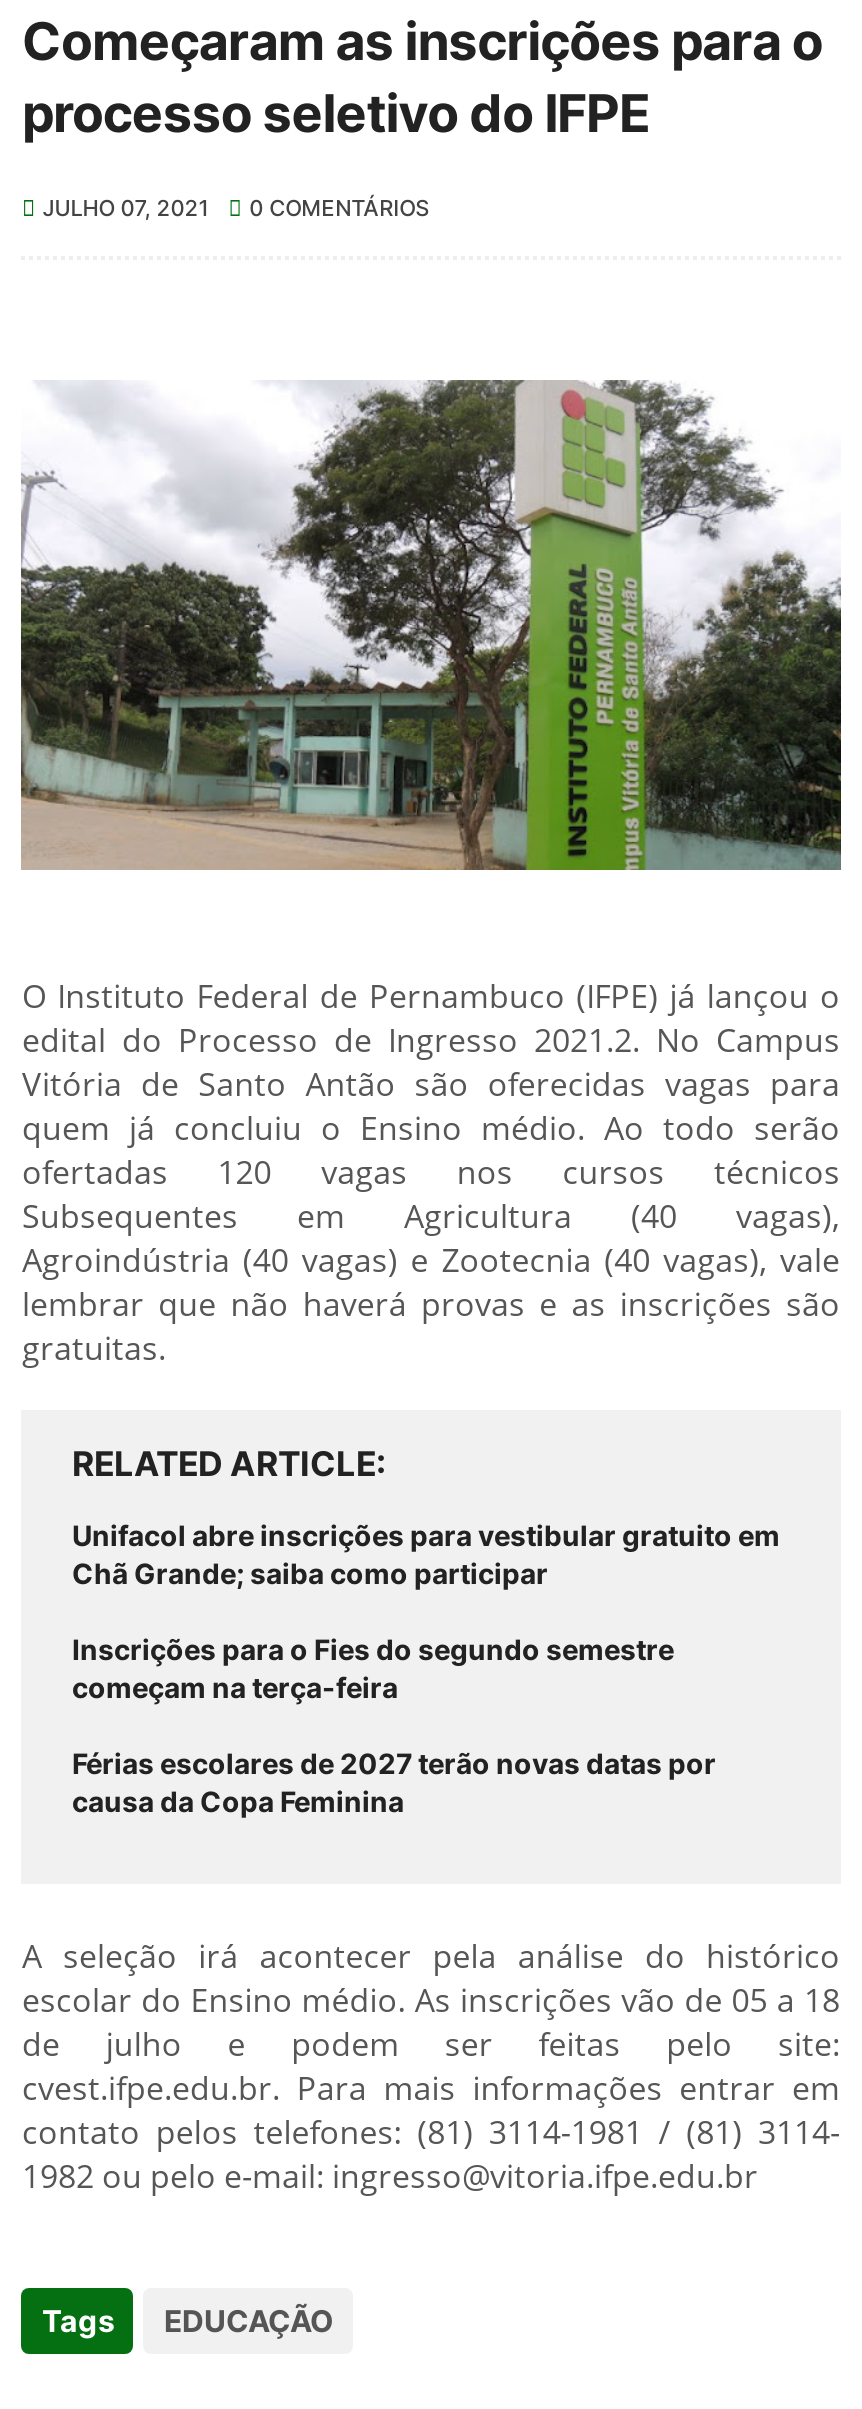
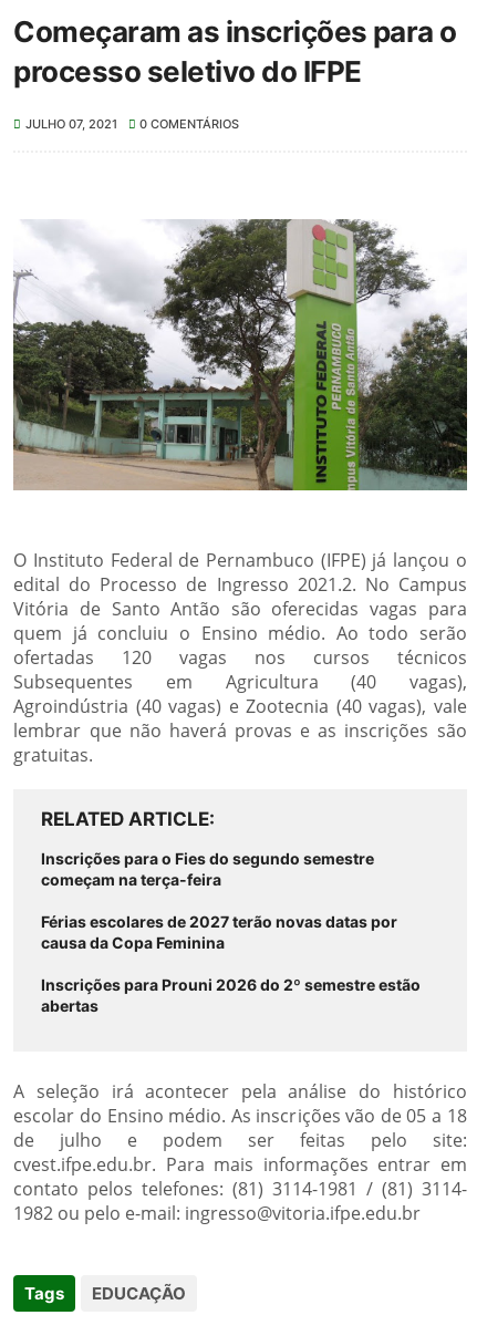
- Unifacol abre inscrições para vestibular gratuito em
- Chã Grande; saiba como participar

moved up: Inscrições para o Fies do segundo semestre | começam na terça-feira | Férias escolares de 2027 terão novas datas por | causa da Copa Feminina

+ Inscrições para Prouni 2026 do 2º semestre estão
+ abertas
